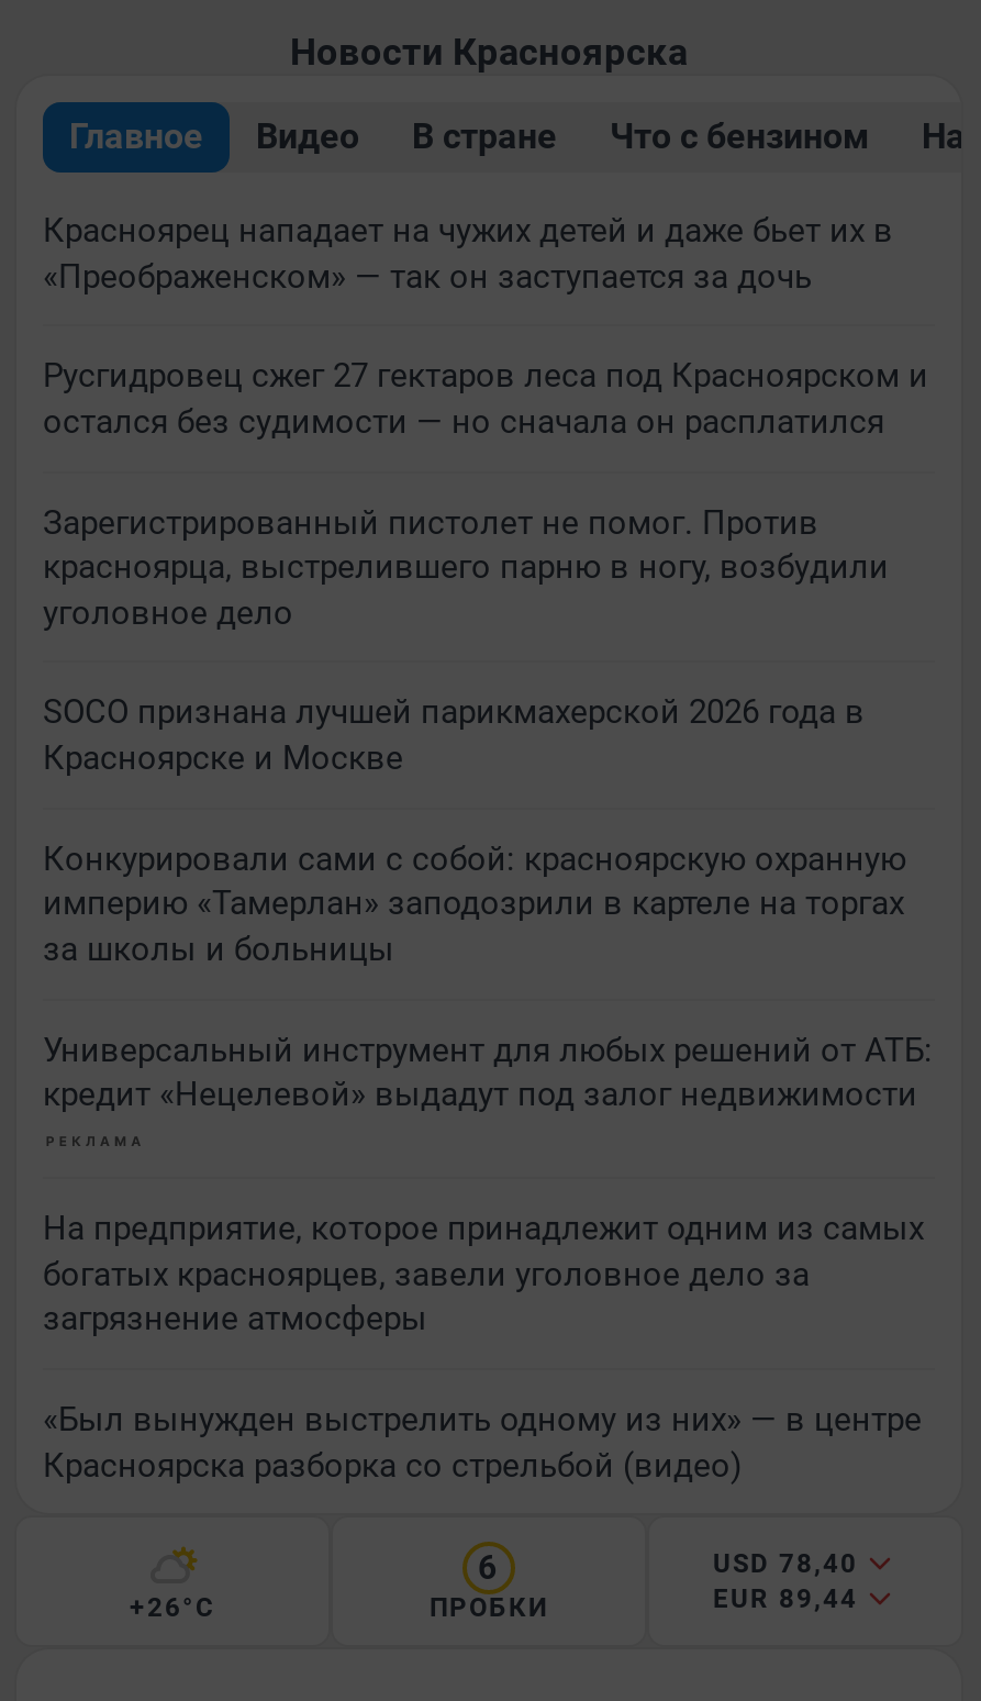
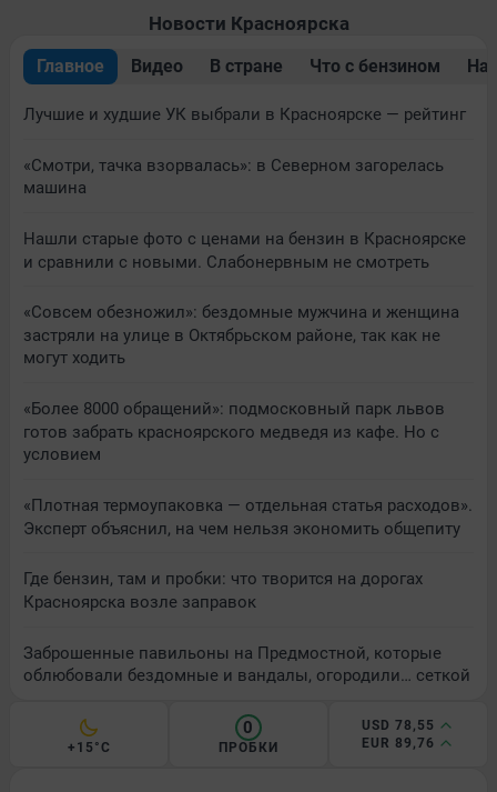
- Красноярец нападает на чужих детей и даже бьет их в
- «Преображенском» — так он заступается за дочь
+ Лучшие и худшие УК выбрали в Красноярске — рейтинг

- Русгидровец сжег 27 гектаров леса под Красноярском и
- остался без судимости — но сначала он расплатился
+ «Смотри, тачка взорвалась»: в Северном загорелась
+ машина

- Зарегистрированный пистолет не помог. Против
- красноярца, выстрелившего парню в ногу, возбудили
- уголовное дело
+ Нашли старые фото с ценами на бензин в Красноярске
+ и сравнили с новыми. Слабонервным не смотреть

- SOCO признана лучшей парикмахерской 2026 года в
- Красноярске и Москве
+ «Совсем обезножил»: бездомные мужчина и женщина
+ застряли на улице в Октябрьском районе, так как не
+ могут ходить

- Конкурировали сами с собой: красноярскую охранную
- империю «Тамерлан» заподозрили в картеле на торгах
- за школы и больницы
+ «Более 8000 обращений»: подмосковный парк львов
+ готов забрать красноярского медведя из кафе. Но с
+ условием

- Универсальный инструмент для любых решений от АТБ:
- кредит «Нецелевой» выдадут под залог недвижимости
+ «Плотная термоупаковка — отдельная статья расходов».
+ Эксперт объяснил, на чем нельзя экономить общепиту

- На предприятие, которое принадлежит одним из самых
- богатых красноярцев, завели уголовное дело за
- загрязнение атмосферы
+ Где бензин, там и пробки: что творится на дорогах
+ Красноярска возле заправок

- «Был вынужден выстрелить одному из них» — в центре
- Красноярска разборка со стрельбой (видео)
+ Заброшенные павильоны на Предмостной, которые
+ облюбовали бездомные и вандалы, огородили… сеткой

- 6
+ 0

- USD 78,40
+ USD 78,55

- +26°C
+ +15°C

- EUR 89,44
+ EUR 89,76
